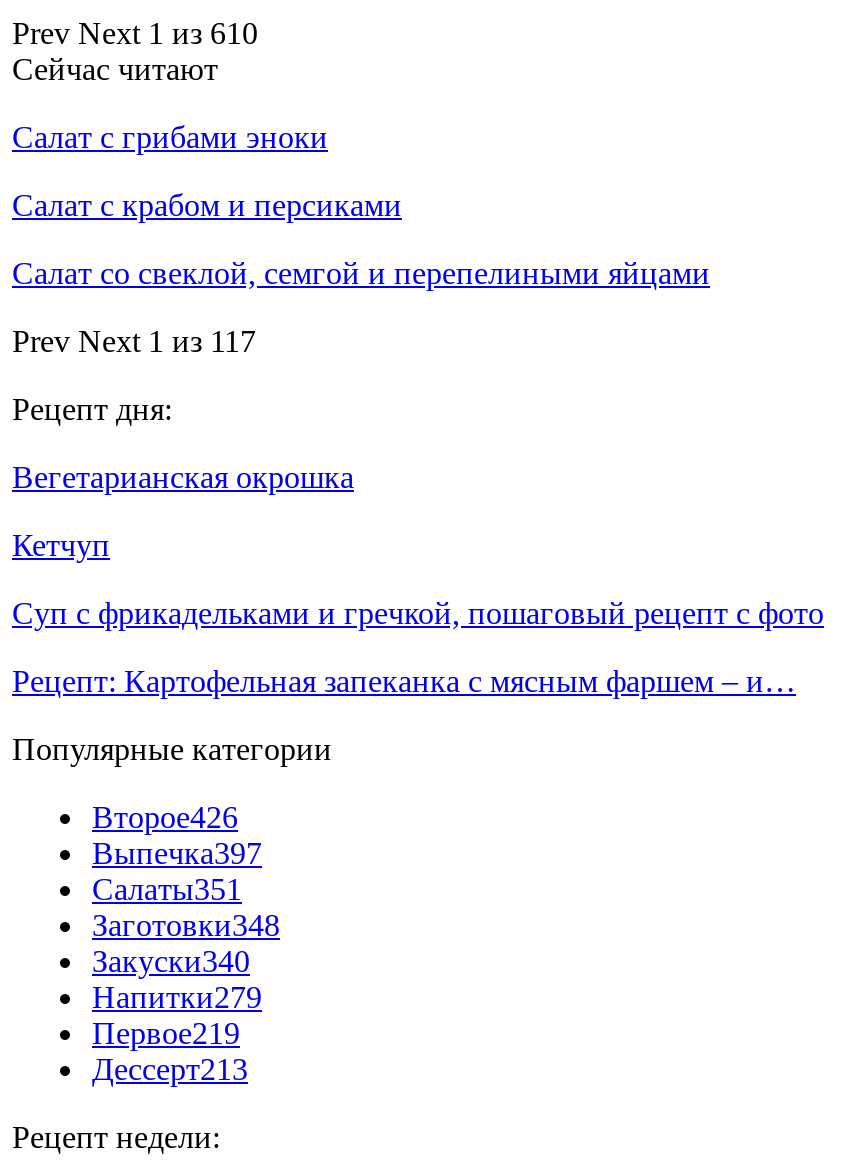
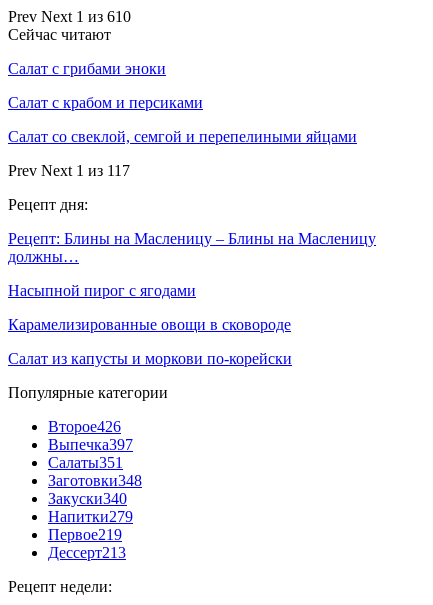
- Вегетарианская окрошка
+ Рецепт: Блины на Масленицу – Блины на Масленицу
+ должны…

- Кетчуп
+ Насыпной пирог с ягодами

- Суп с фрикадельками и гречкой, пошаговый рецепт с фото
+ Карамелизированные овощи в сковороде

- Рецепт: Картофельная запеканка с мясным фаршем – и…
+ Салат из капусты и моркови по-корейски
